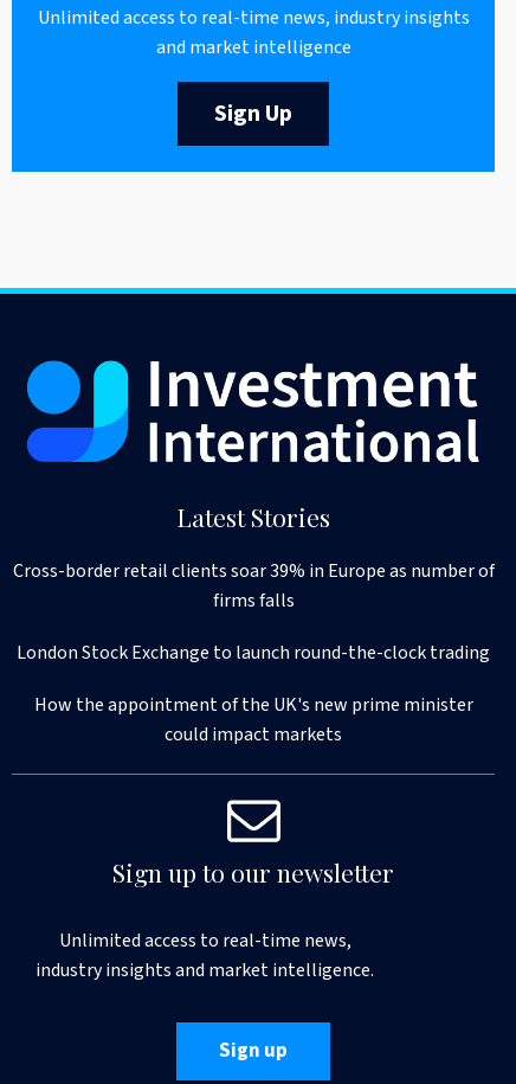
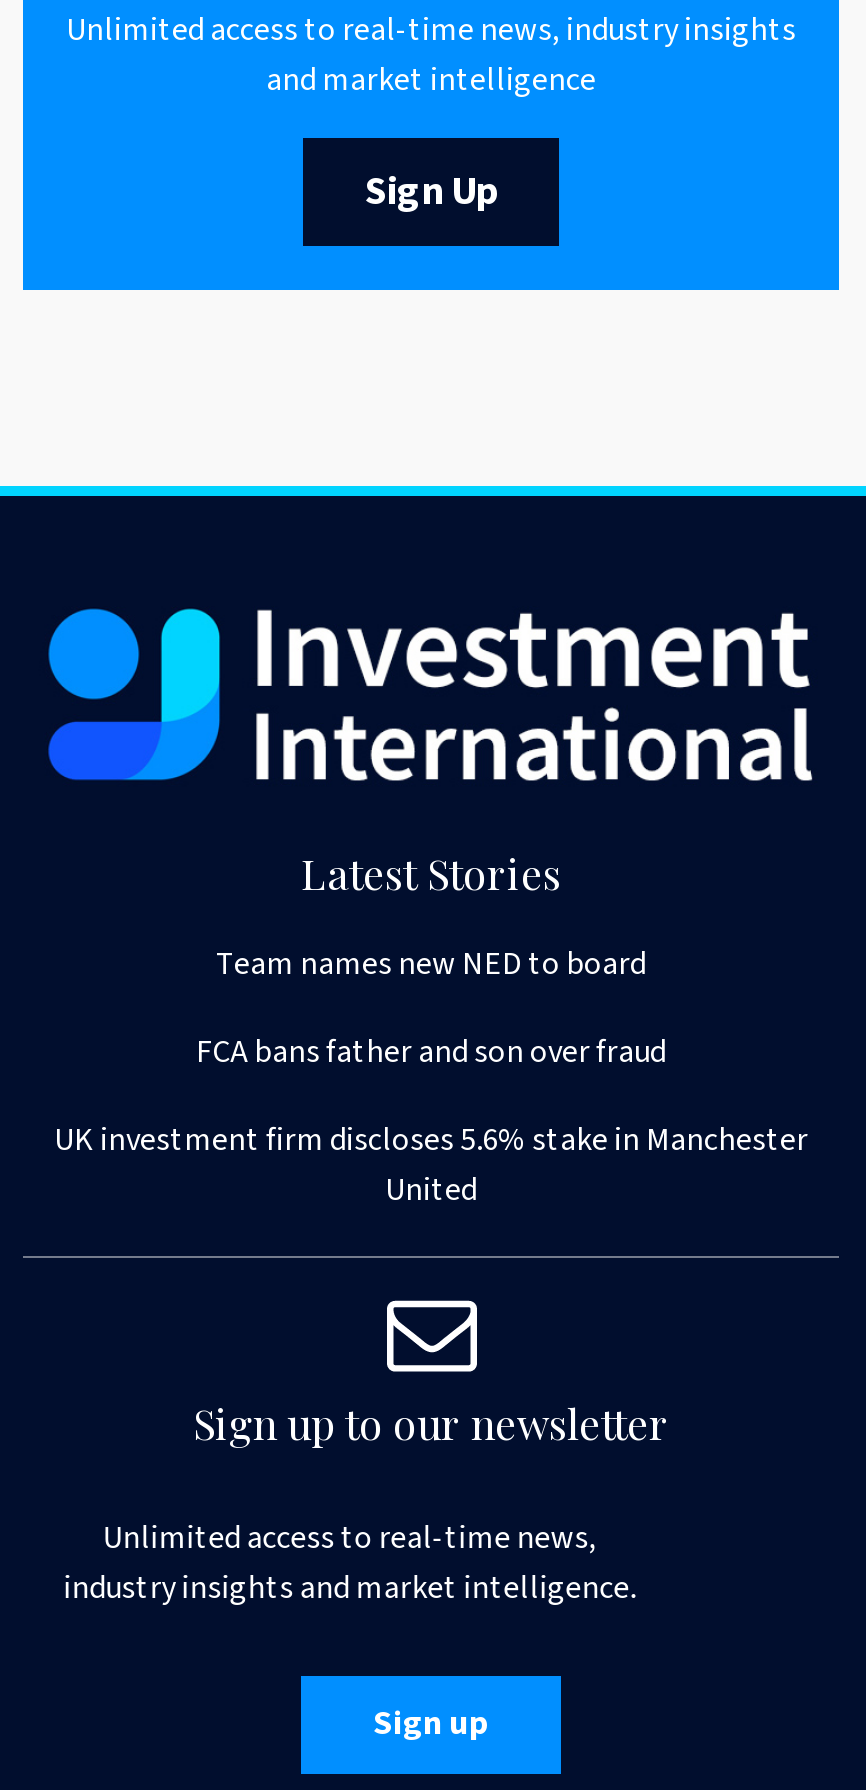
- Cross-border retail clients soar 39% in Europe as number of
- firms falls
+ Team names new NED to board

- London Stock Exchange to launch round-the-clock trading
+ FCA bans father and son over fraud

- How the appointment of the UK's new prime minister
- could impact markets
+ UK investment firm discloses 5.6% stake in Manchester
+ United
